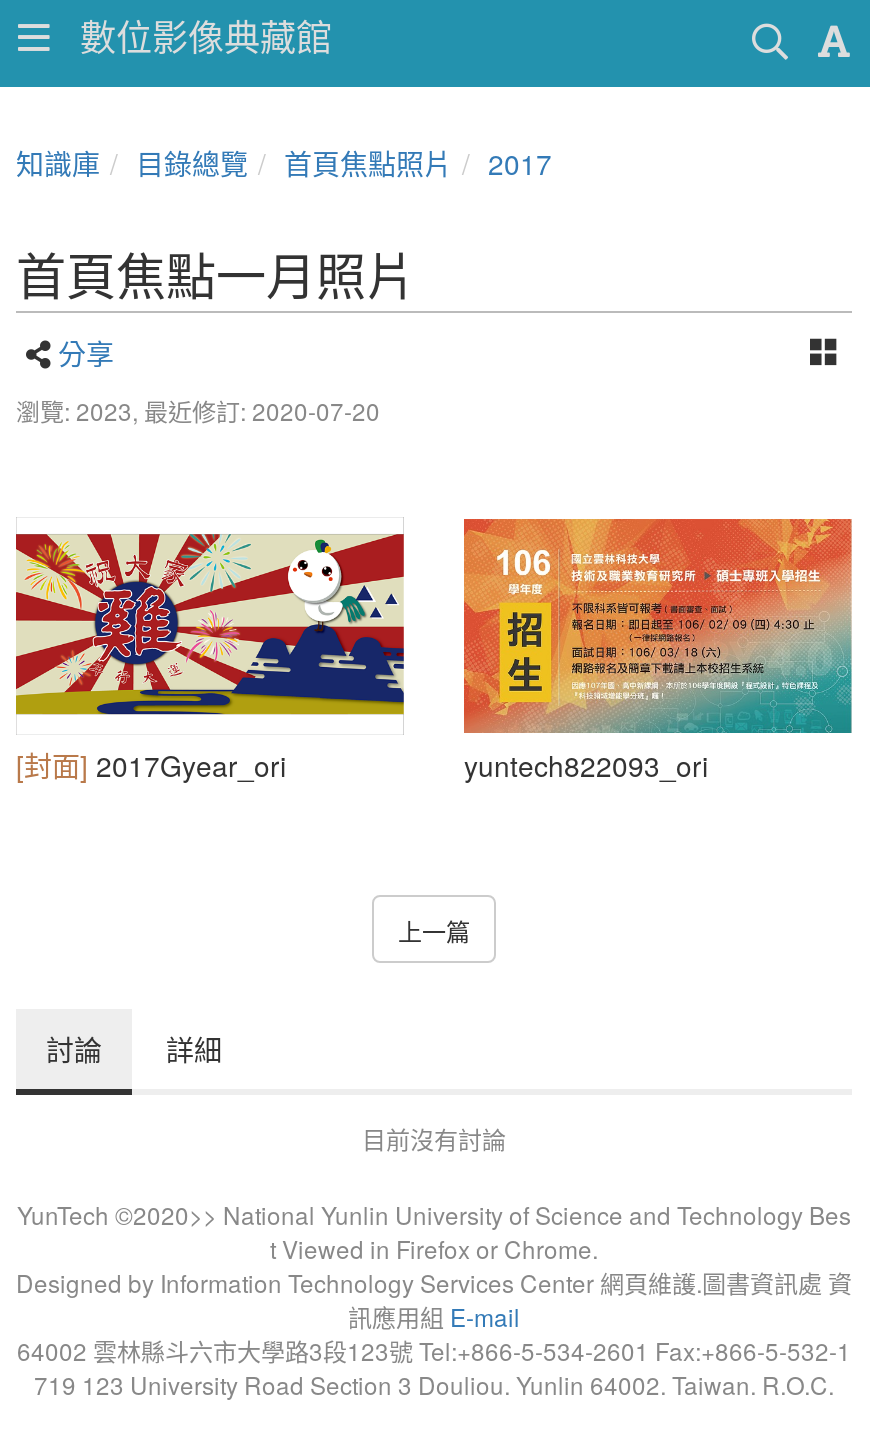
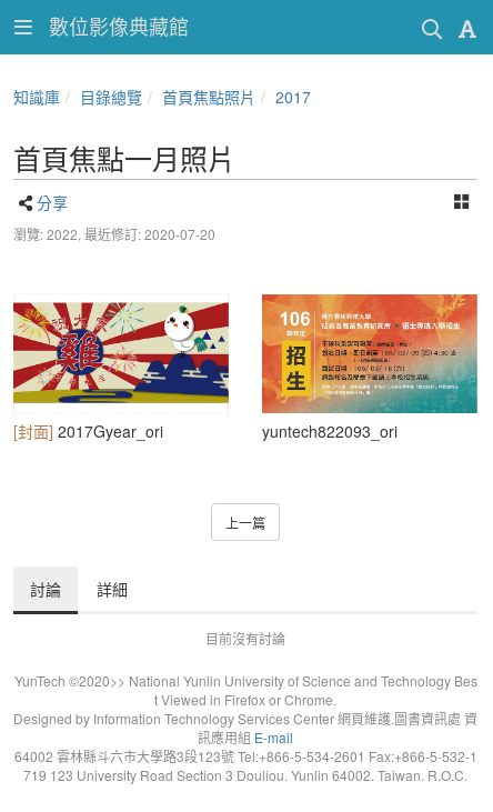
- 瀏覽: 2023,最近修訂: 2020-07-20
+ 瀏覽: 2022,最近修訂: 2020-07-20
